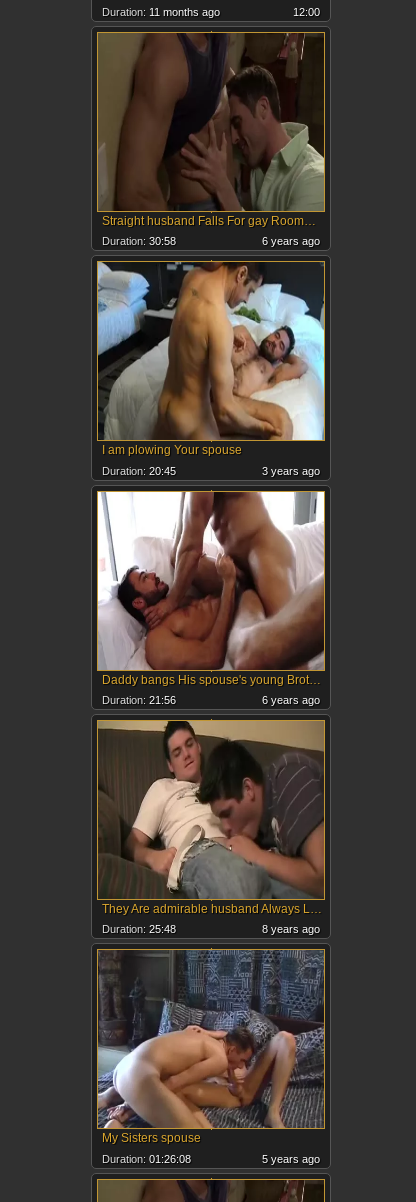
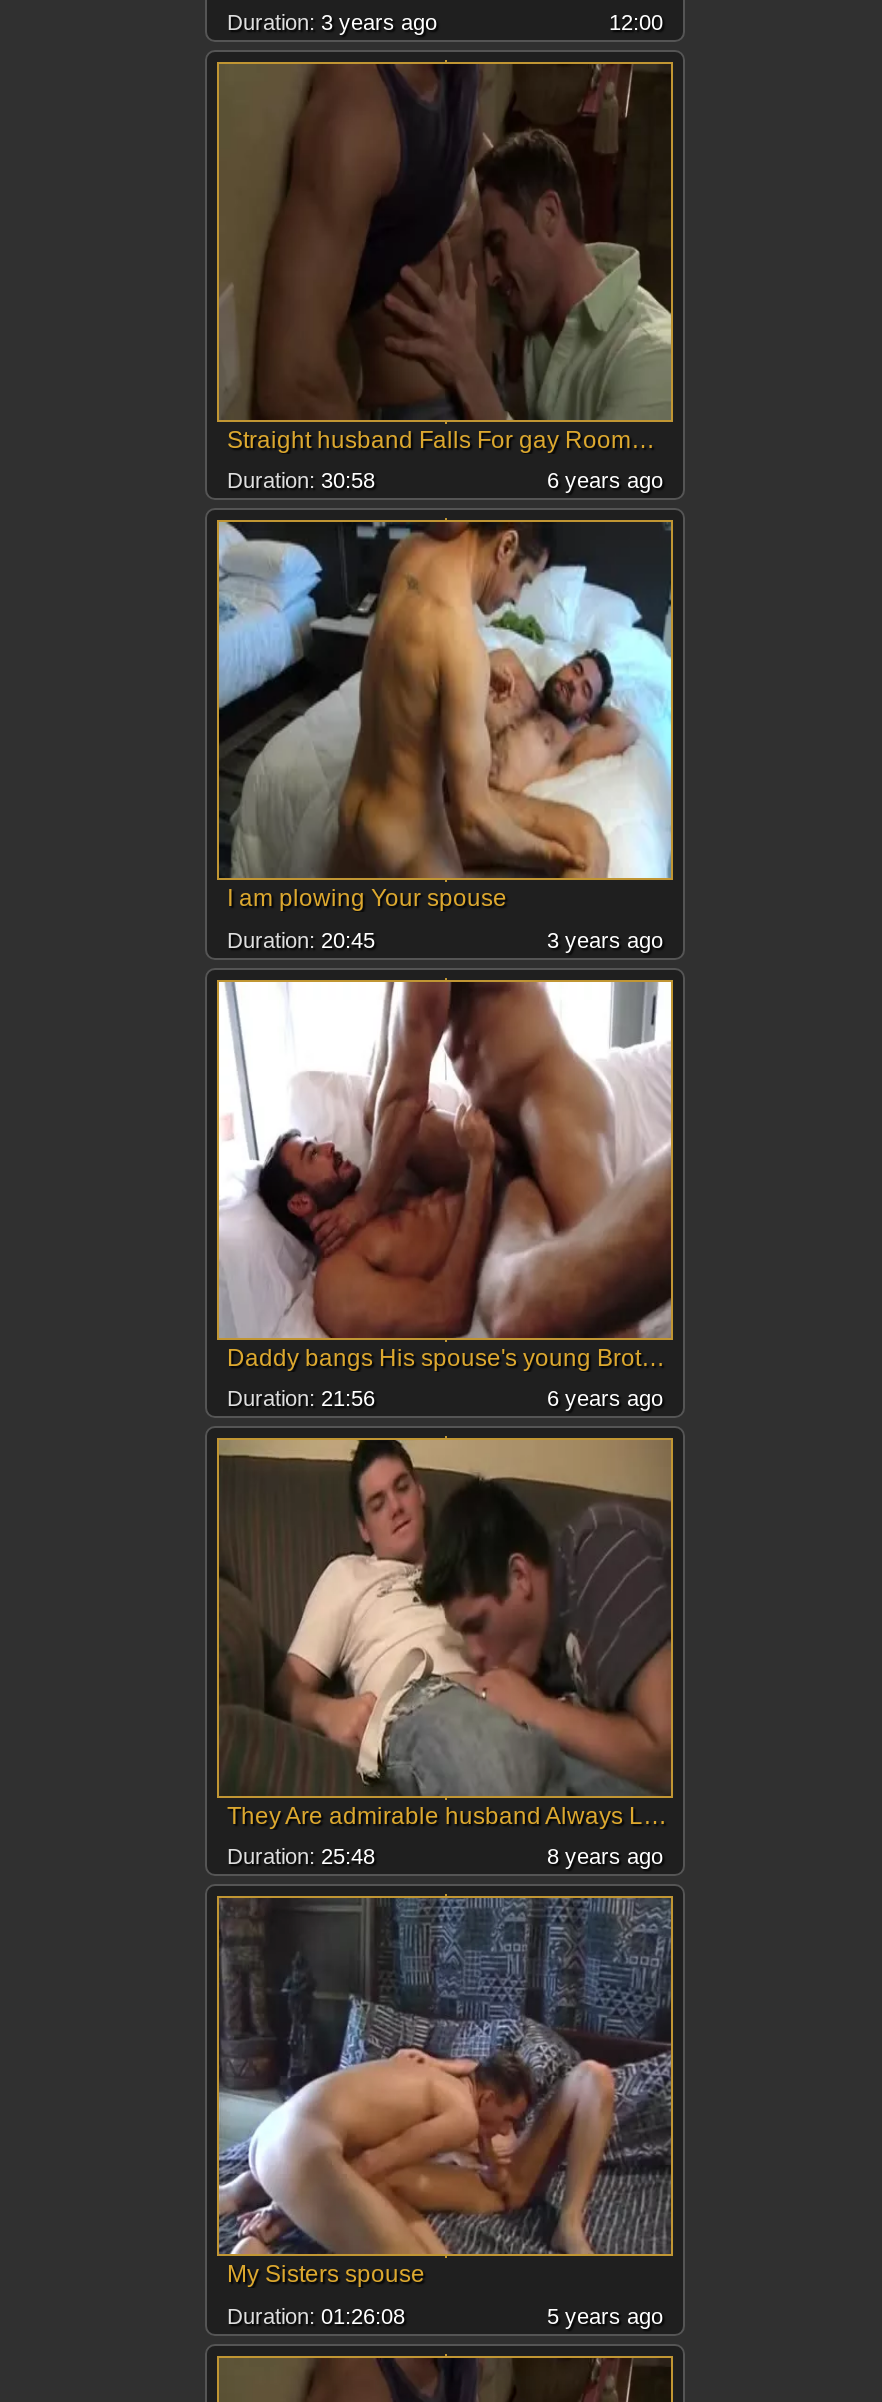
- Duration: 11 months ago
+ Duration: 3 years ago
